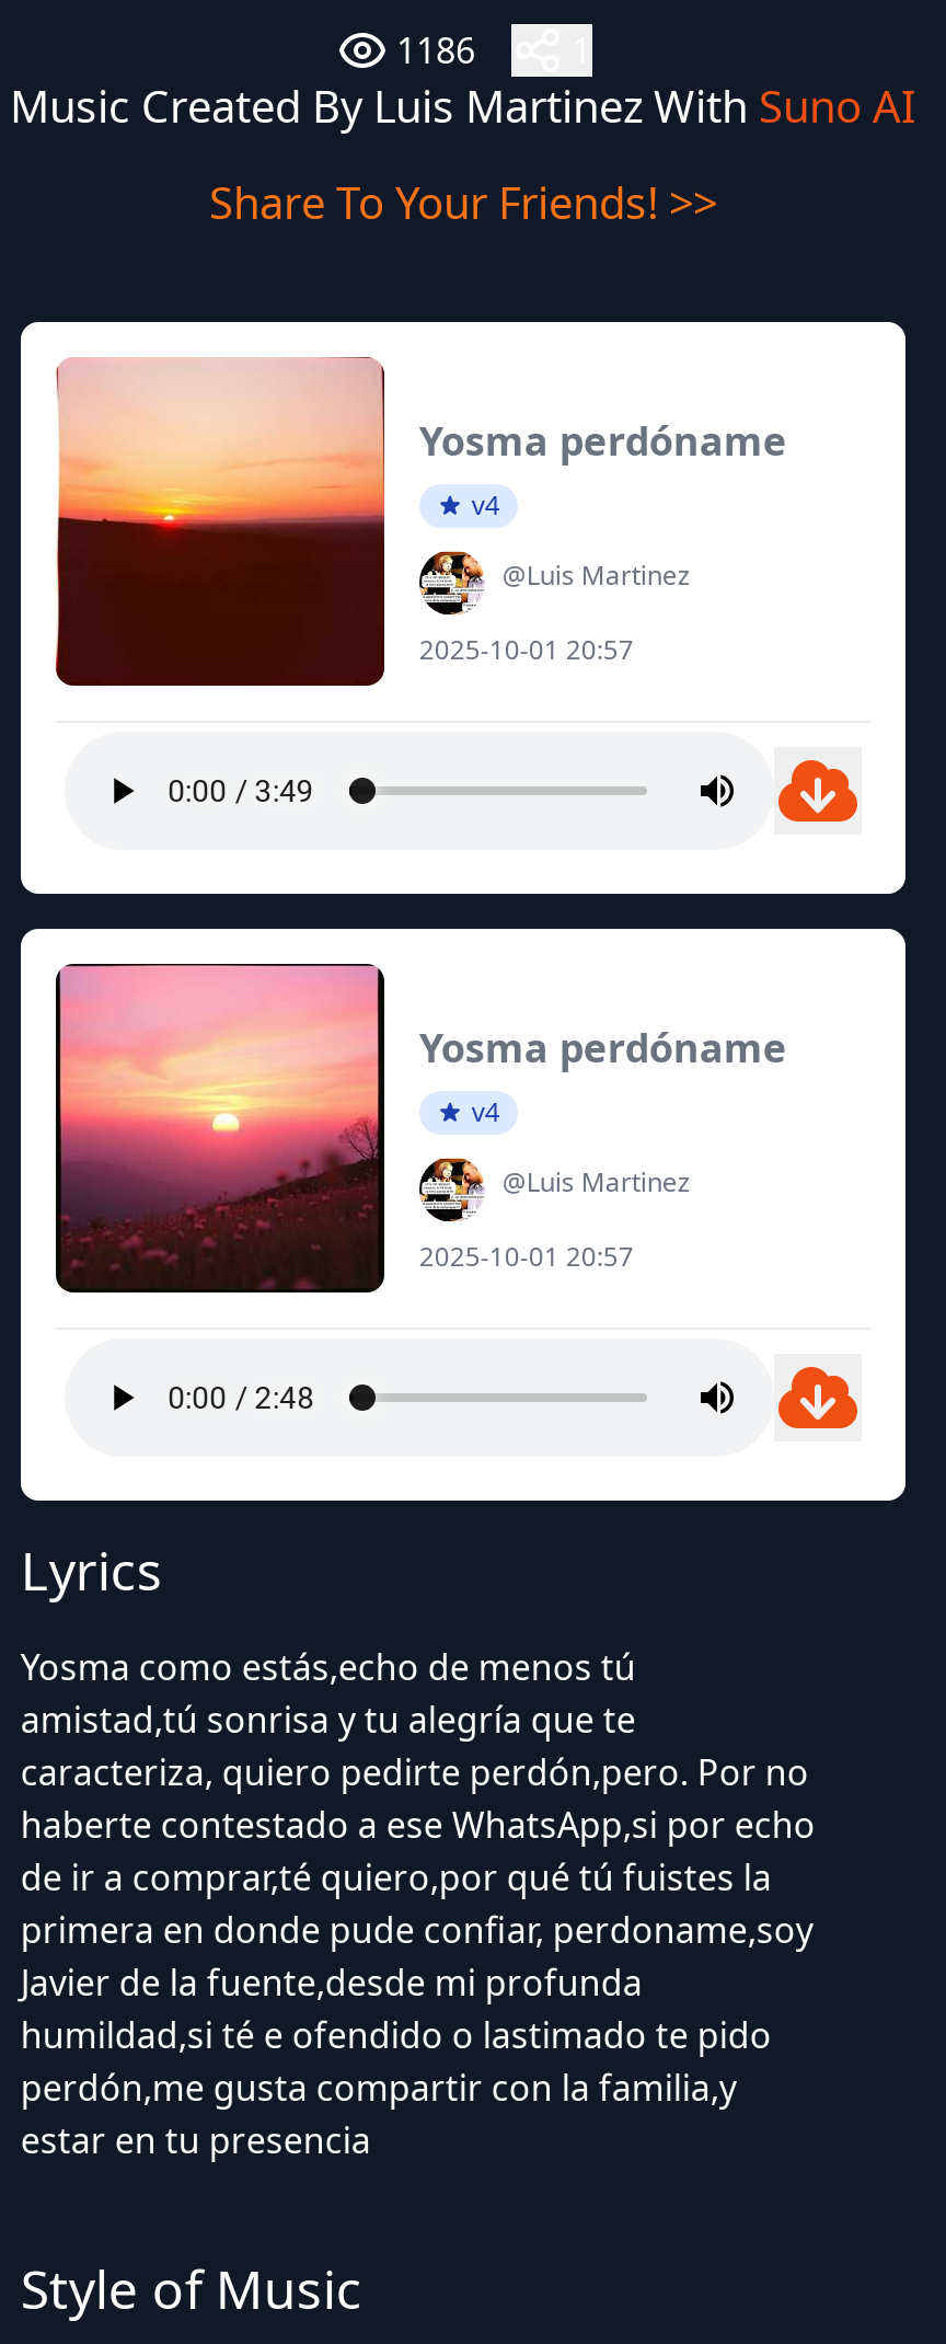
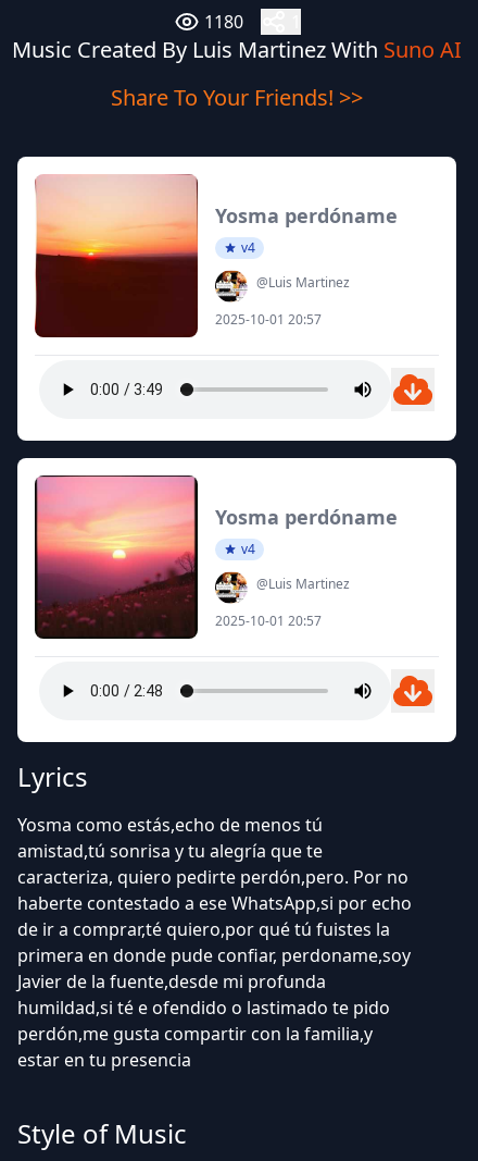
- 1186
+ 1180
